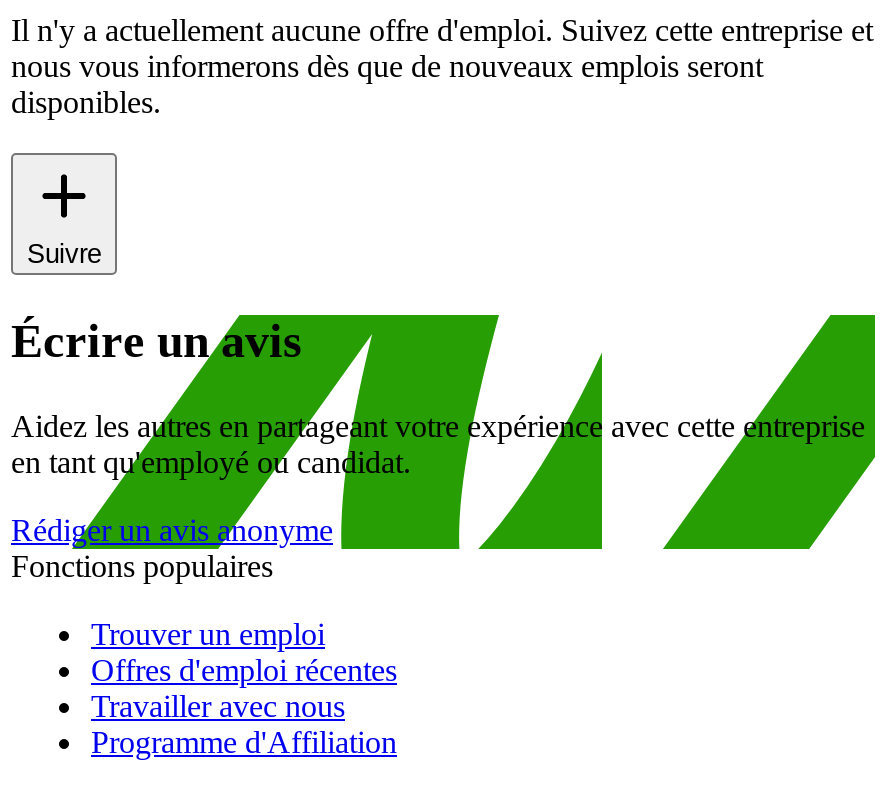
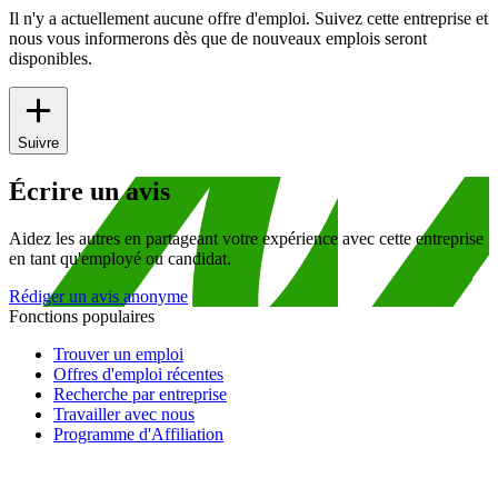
+ Recherche par entreprise
